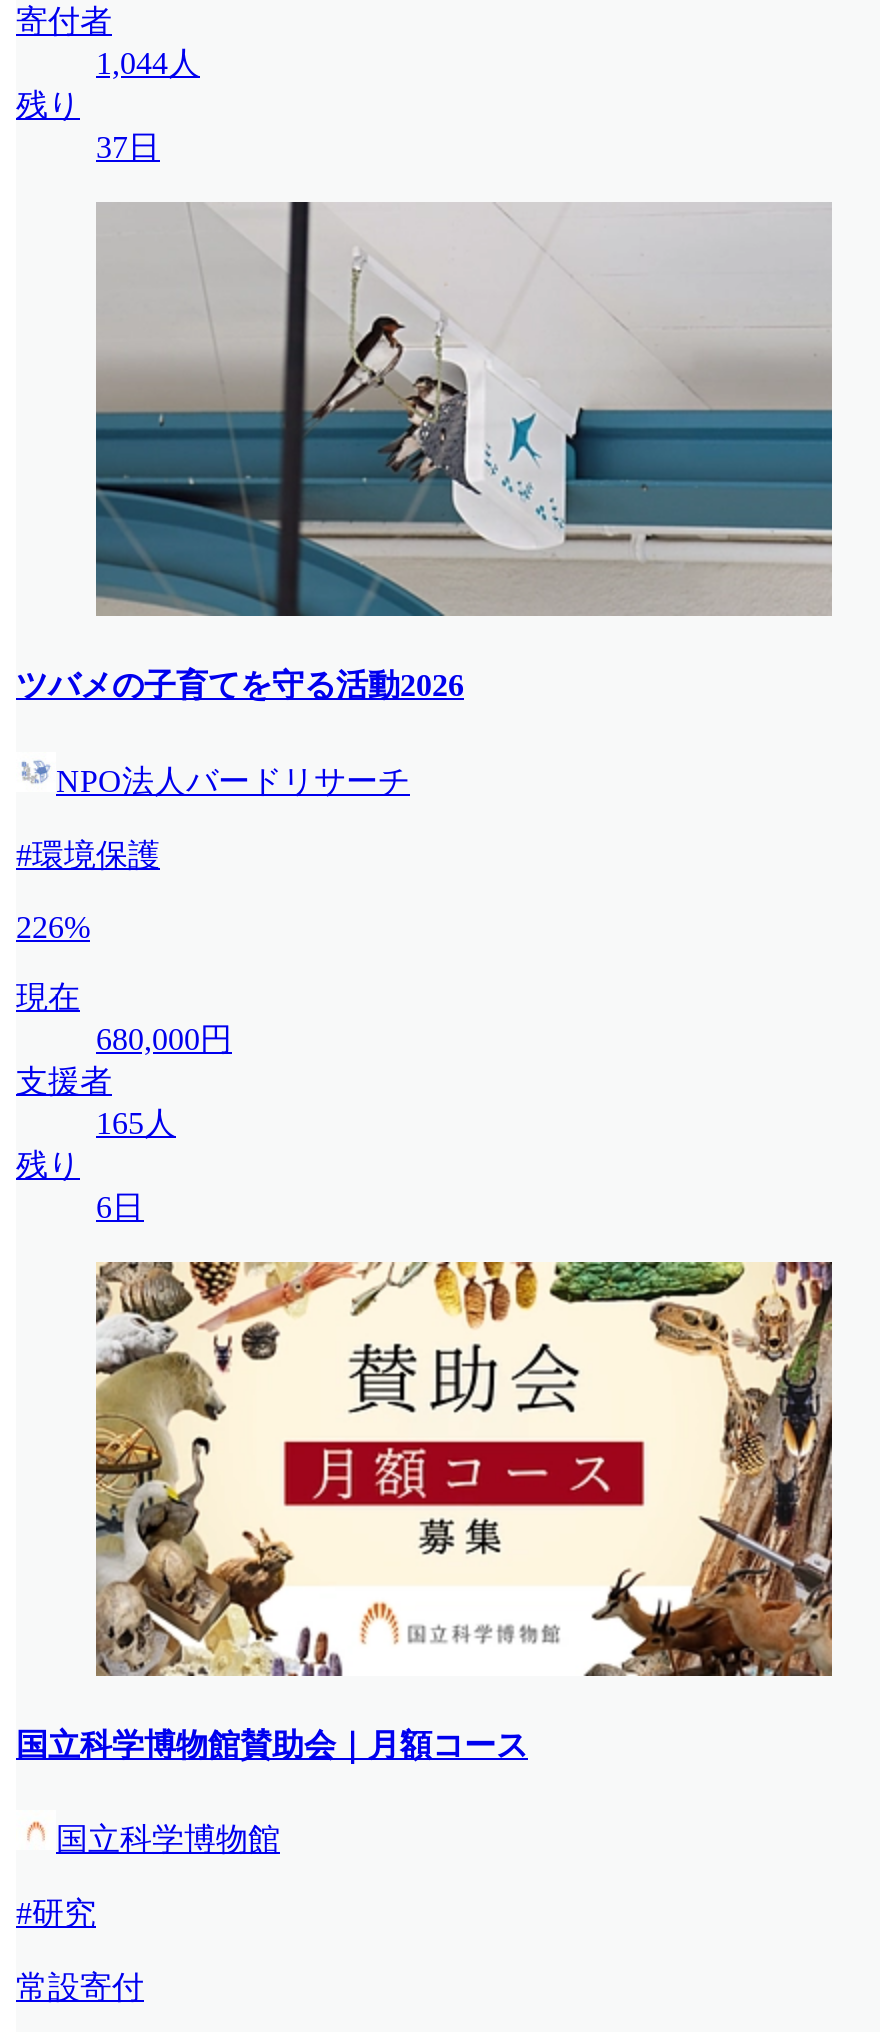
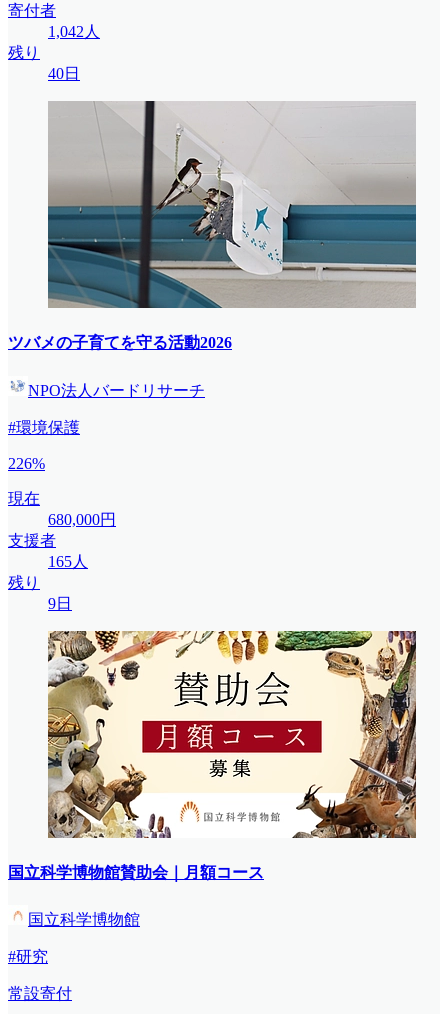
- 1,044人
+ 1,042人

- 37日
+ 40日

- 6日
+ 9日
